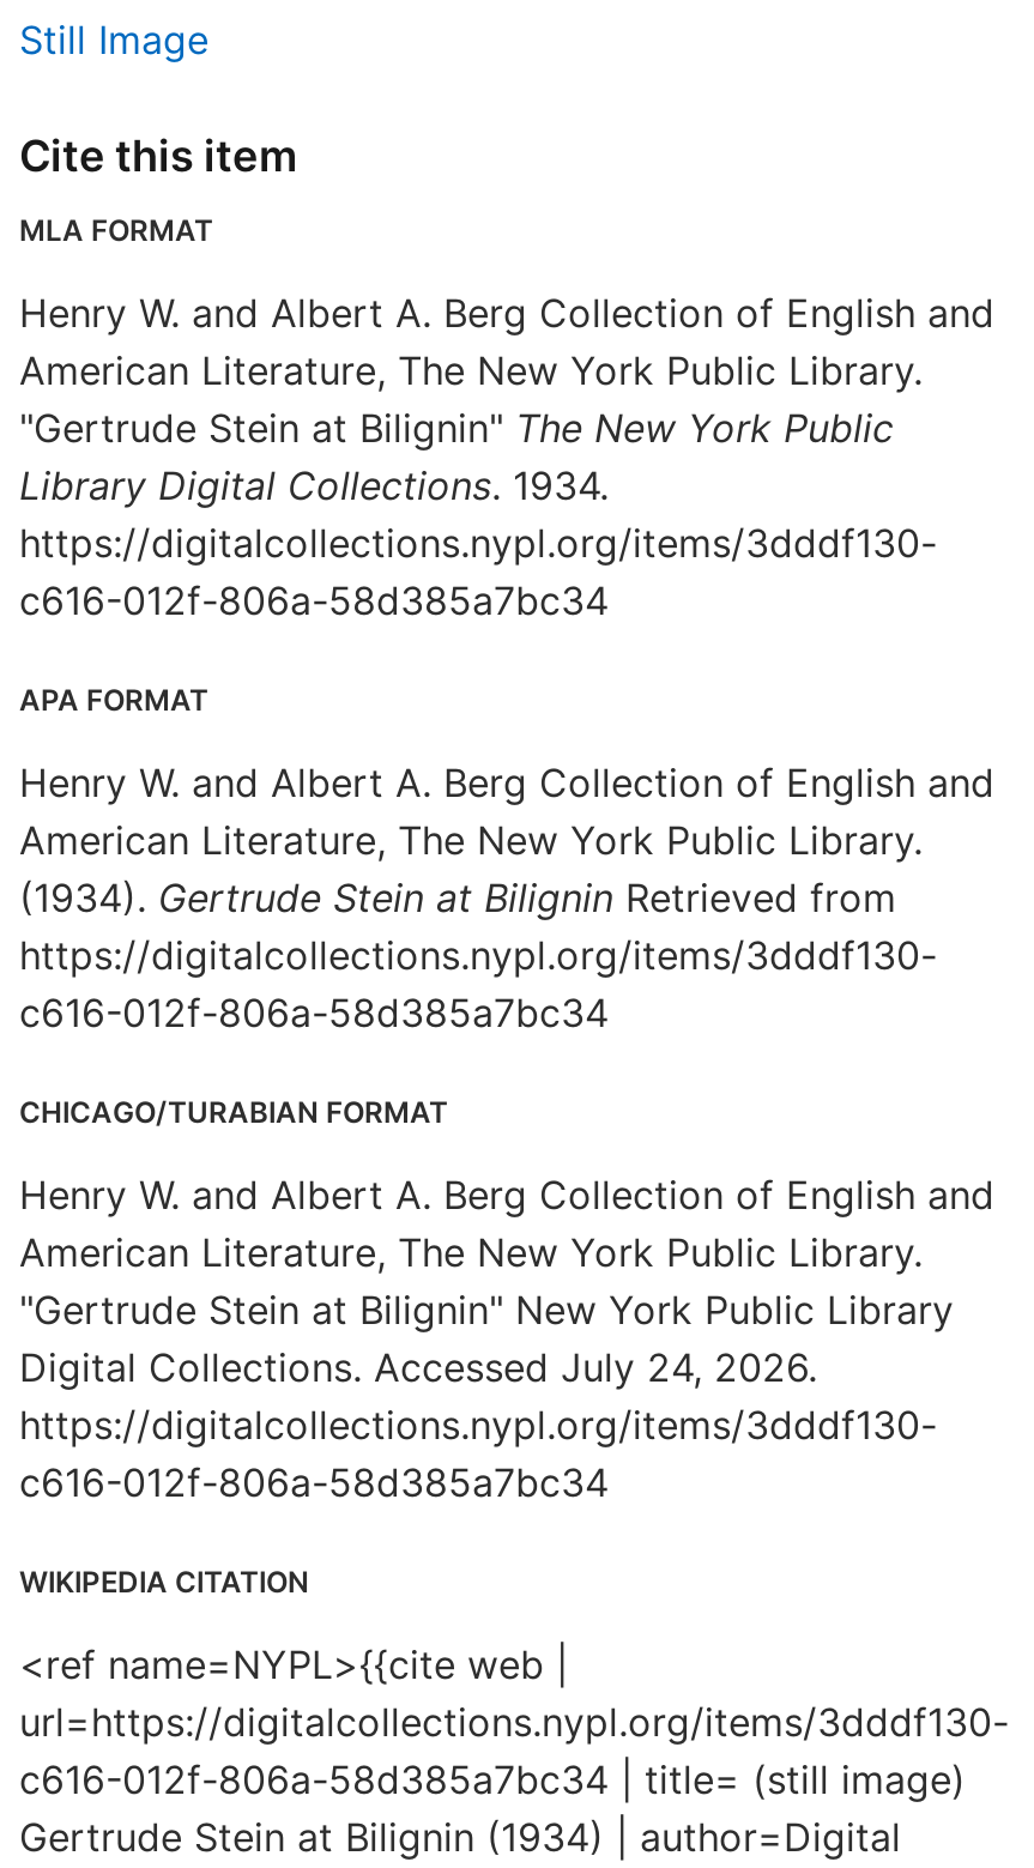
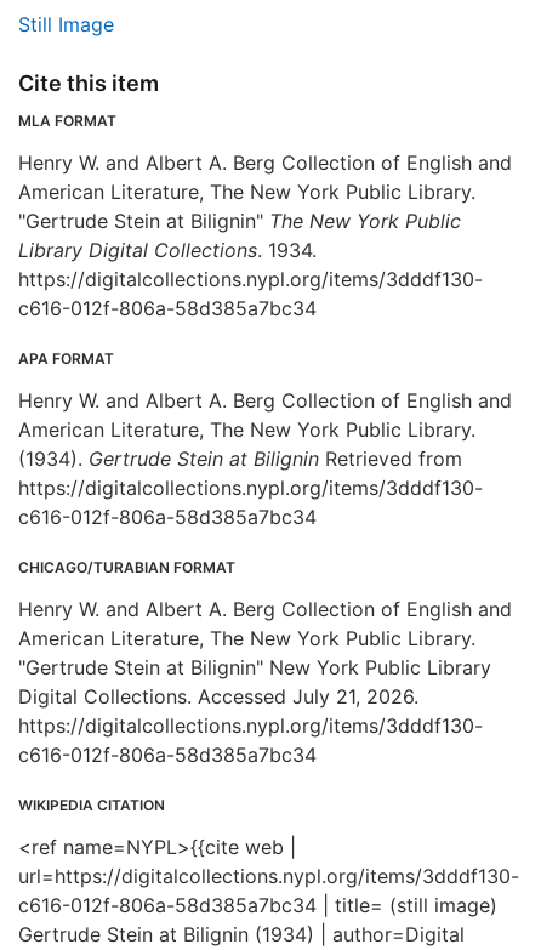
- Digital Collections. Accessed July 24, 2026.
+ Digital Collections. Accessed July 21, 2026.
